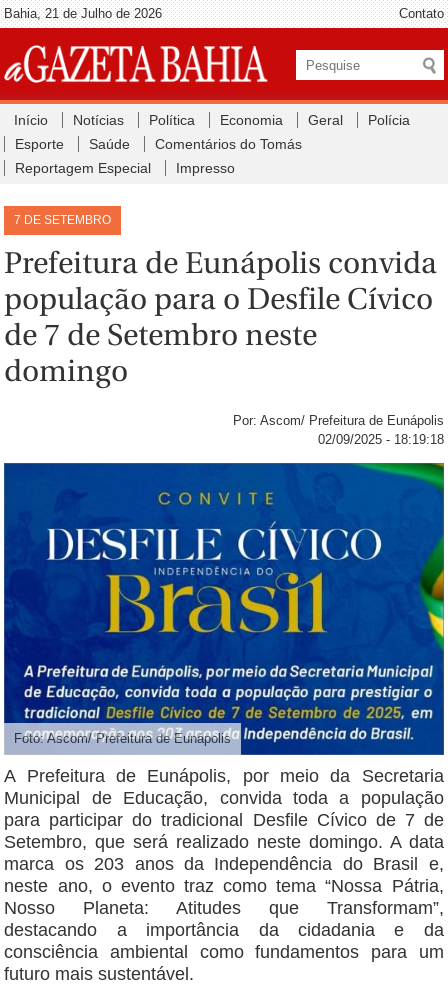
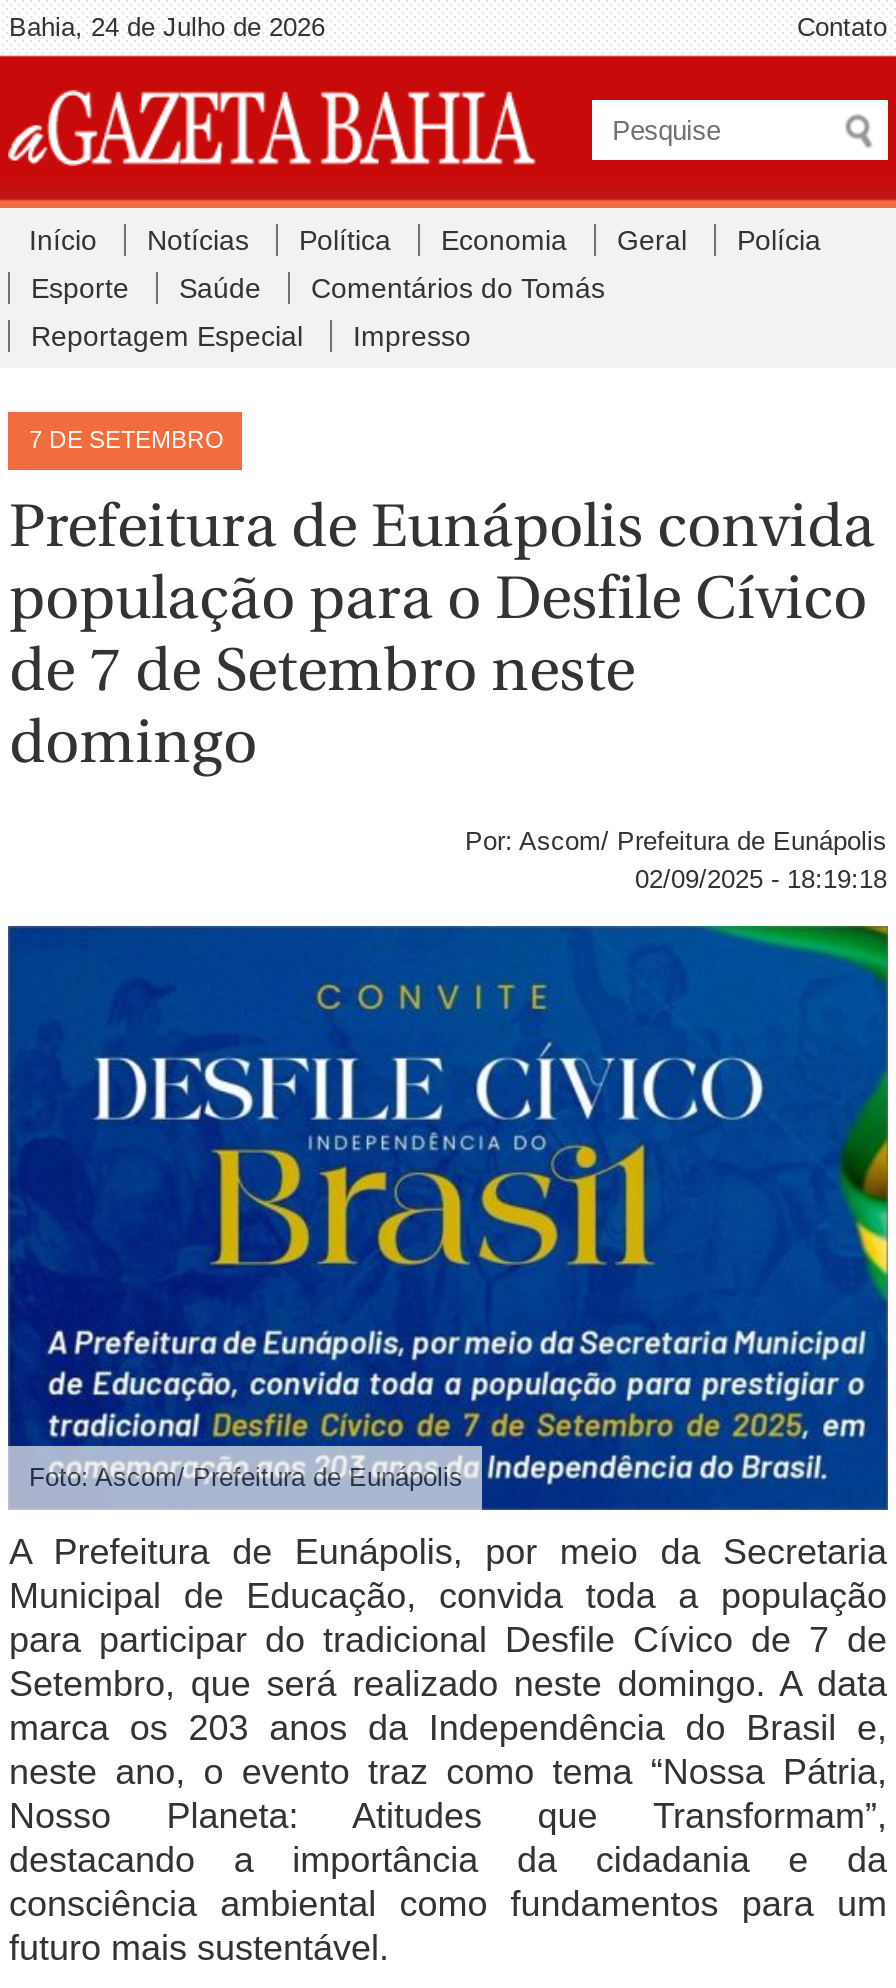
- Bahia, 21 de Julho de 2026
+ Bahia, 24 de Julho de 2026
